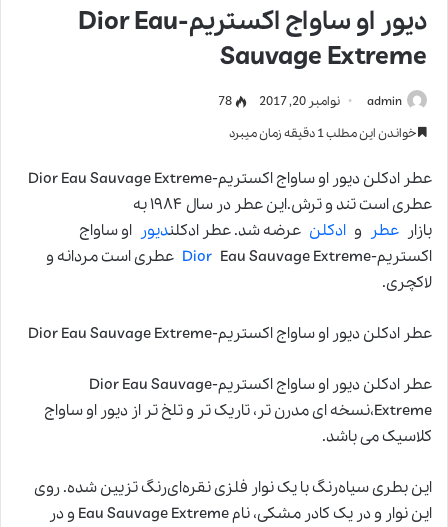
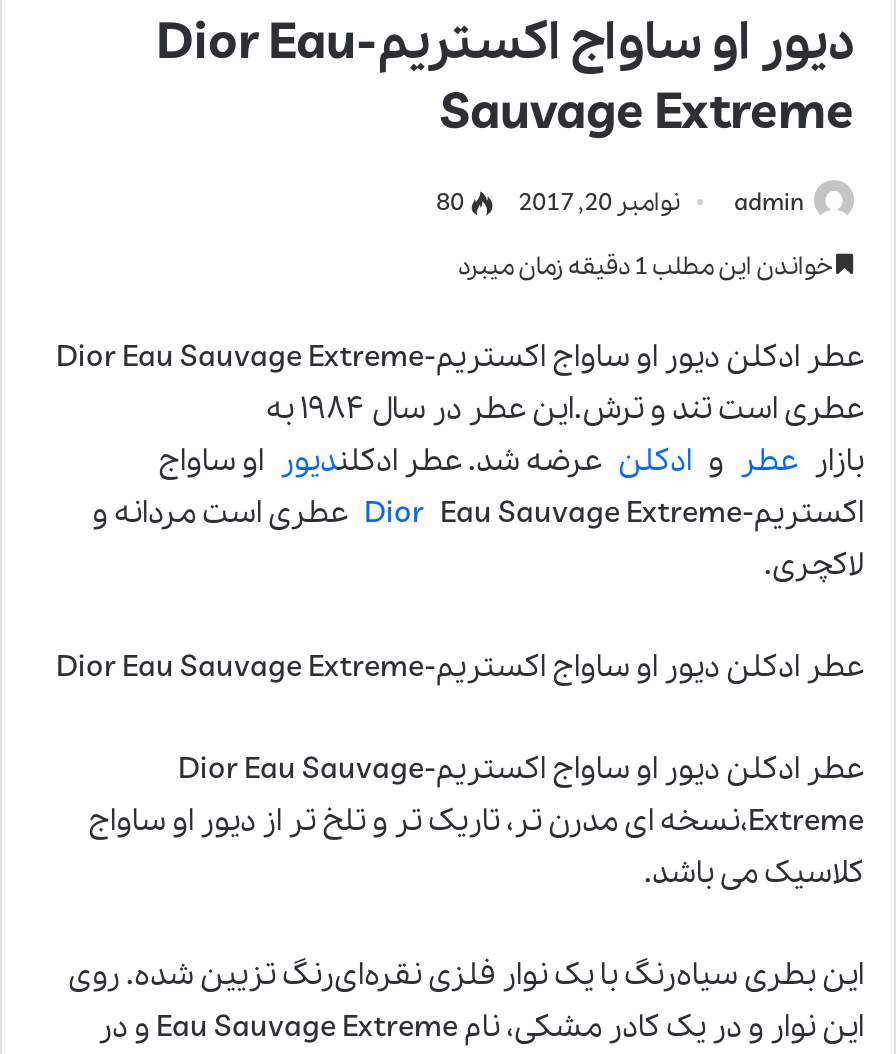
- 78
+ 80
